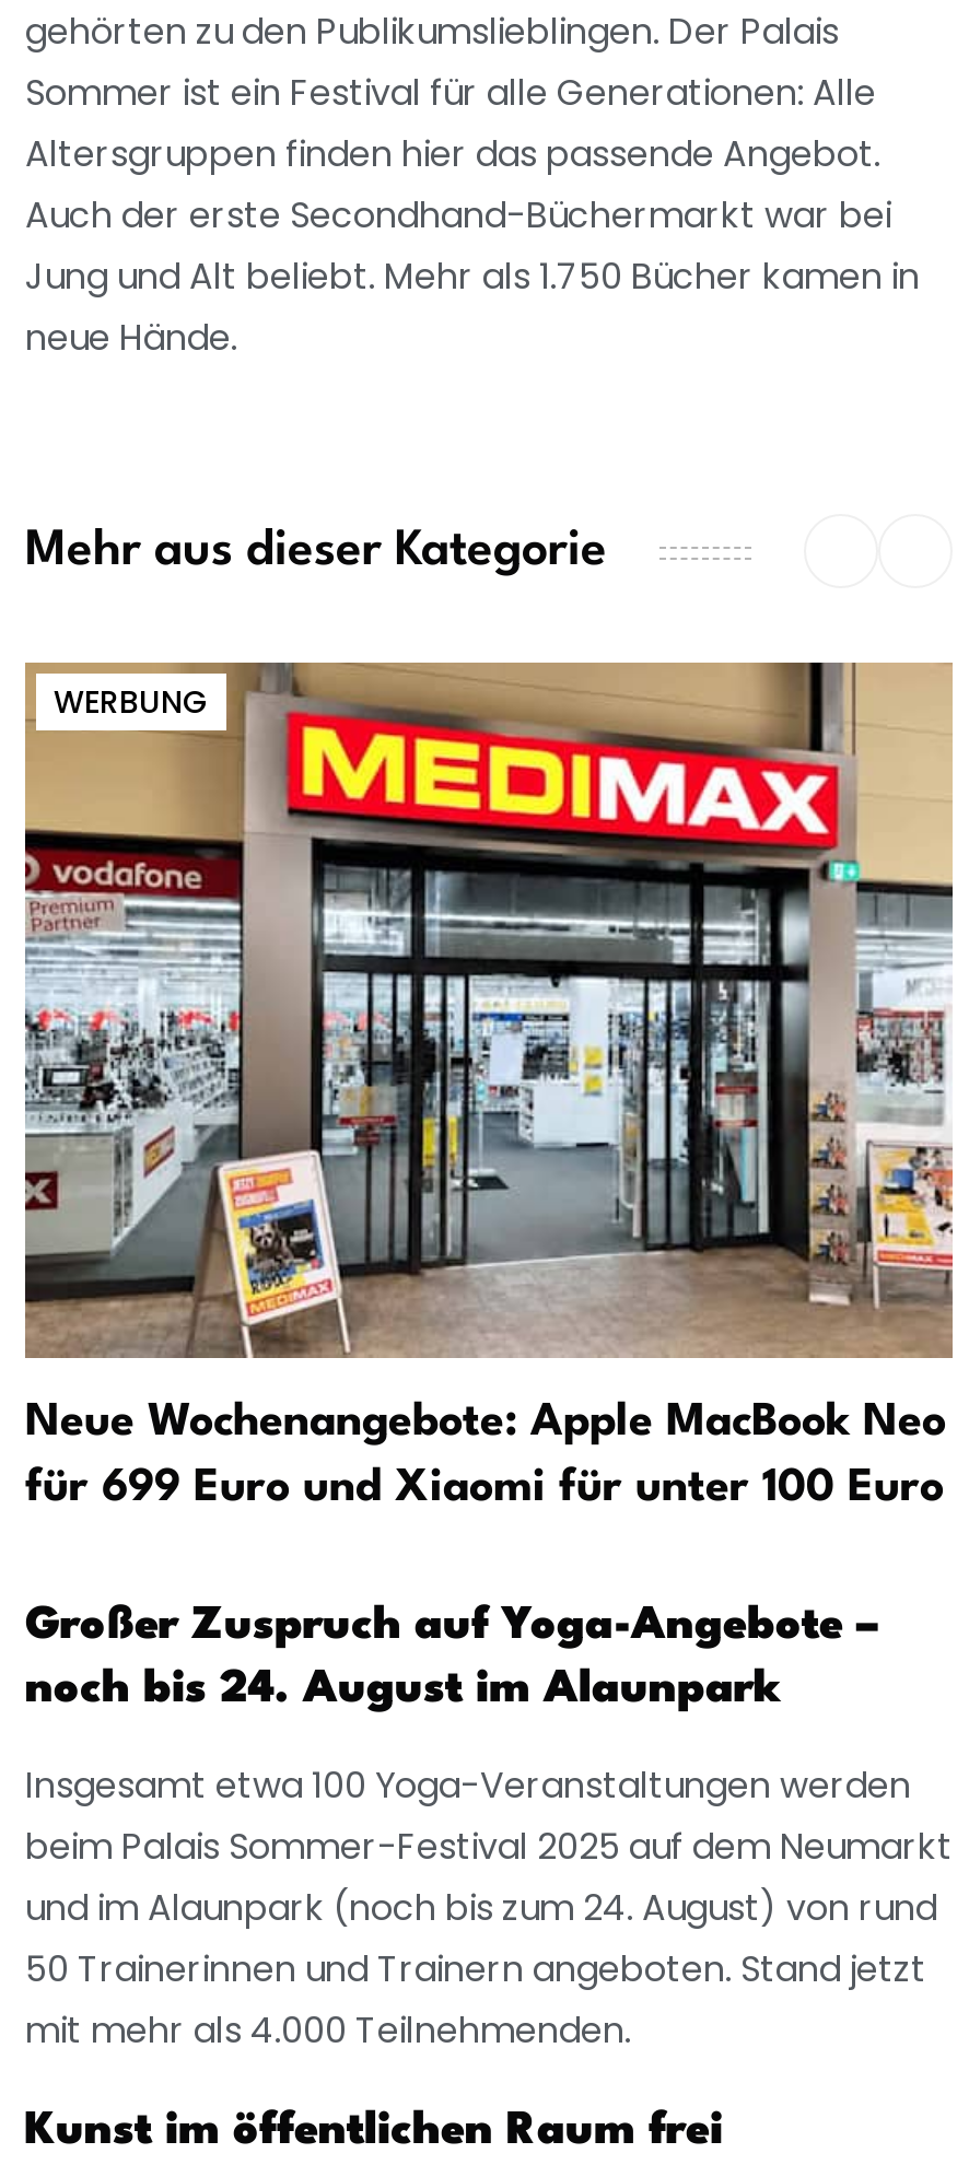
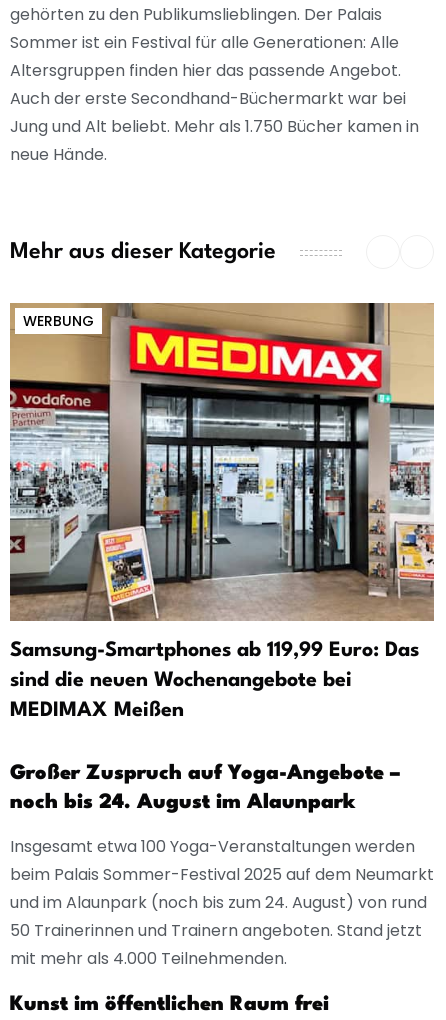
- Neue Wochenangebote: Apple MacBook Neo
- für 699 Euro und Xiaomi für unter 100 Euro
+ Samsung-Smartphones ab 119,99 Euro: Das
+ sind die neuen Wochenangebote bei
+ MEDIMAX Meißen
